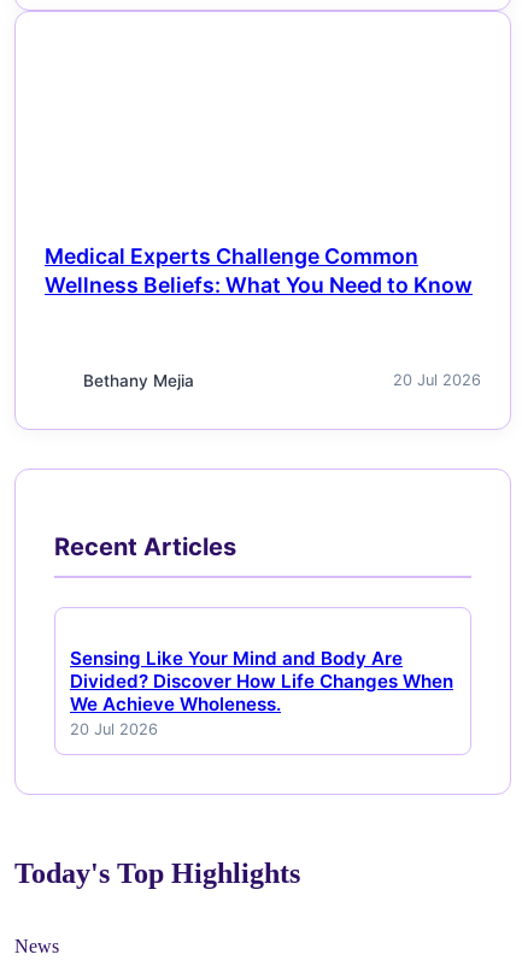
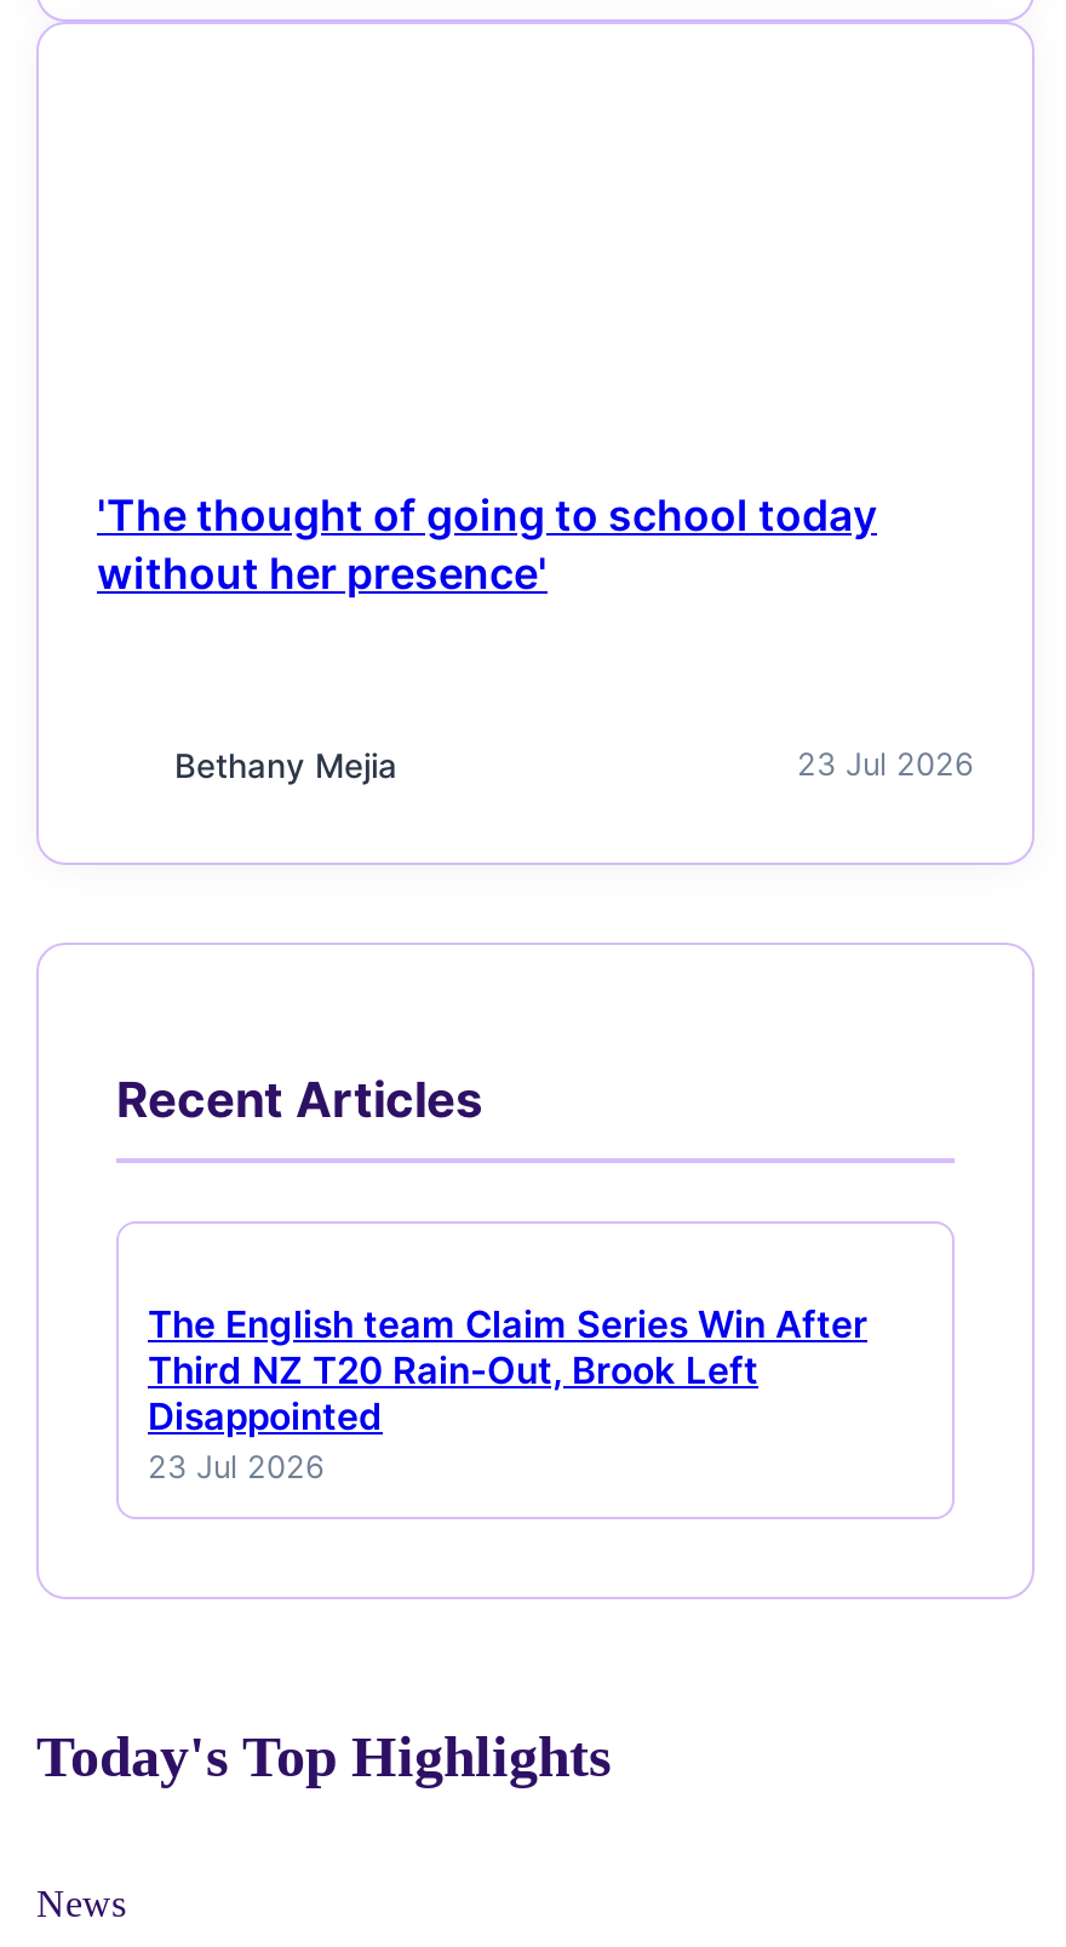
- Medical Experts Challenge Common
- Wellness Beliefs: What You Need to Know
+ 'The thought of going to school today
+ without her presence'

- 20 Jul 2026
+ 23 Jul 2026

- Sensing Like Your Mind and Body Are
- Divided? Discover How Life Changes When
- We Achieve Wholeness.
- 20 Jul 2026
+ The English team Claim Series Win After
+ Third NZ T20 Rain-Out, Brook Left
+ Disappointed
+ 23 Jul 2026
